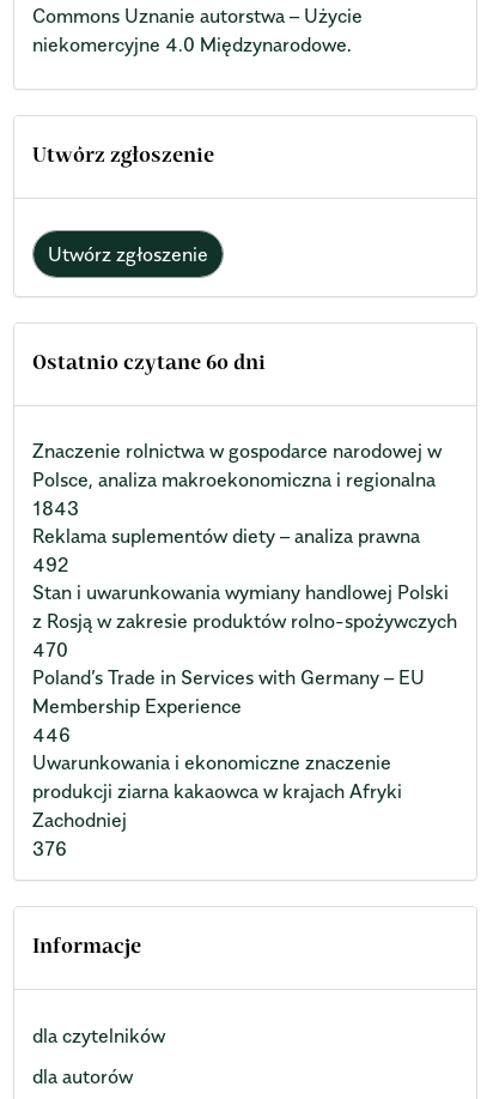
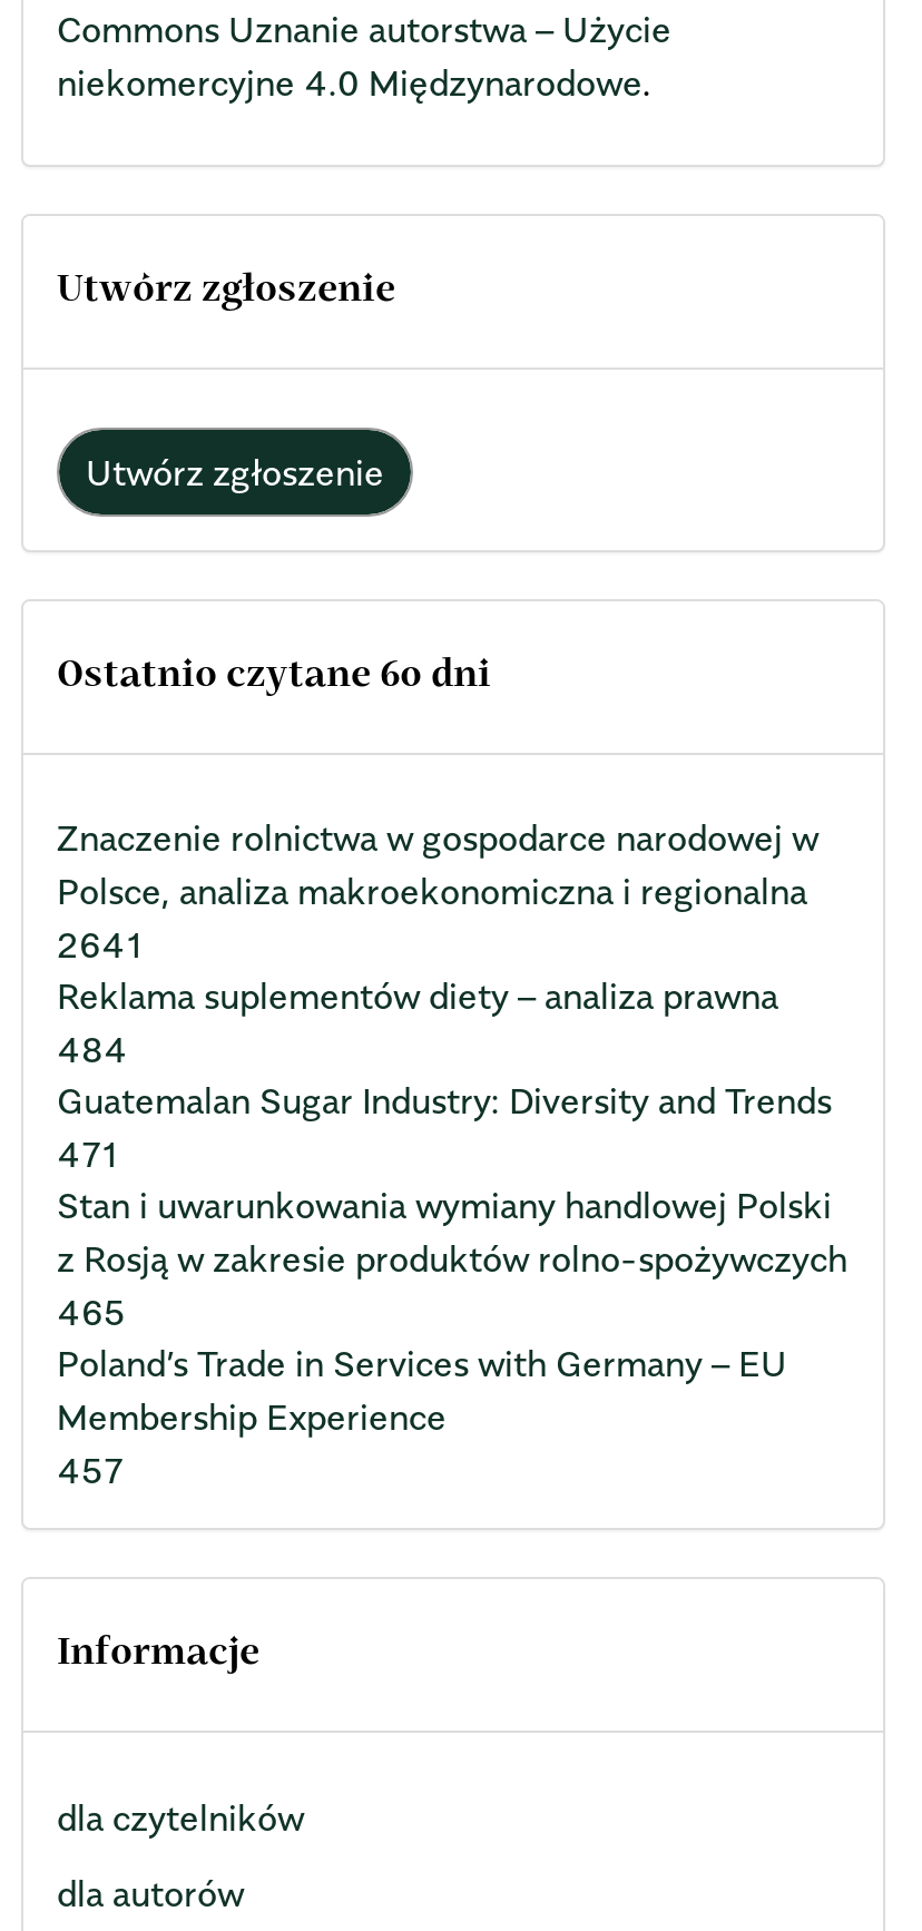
- 1843
+ 2641

- 492
+ 484
+ Guatemalan Sugar Industry: Diversity and Trends
+ 471

moved down: Stan i uwarunkowania wymiany handlowej Polski | z Rosją w zakresie produktów rolno-spożywczych

- 470
+ 465

moved down: Poland’s Trade in Services with Germany – EU | Membership Experience

- 446
- Uwarunkowania i ekonomiczne znaczenie
- produkcji ziarna kakaowca w krajach Afryki
- Zachodniej
- 376
+ 457
